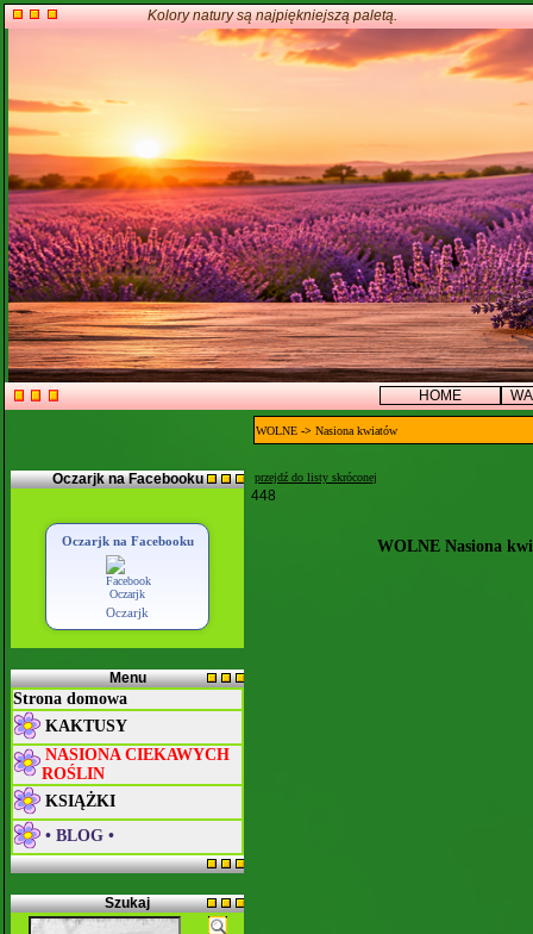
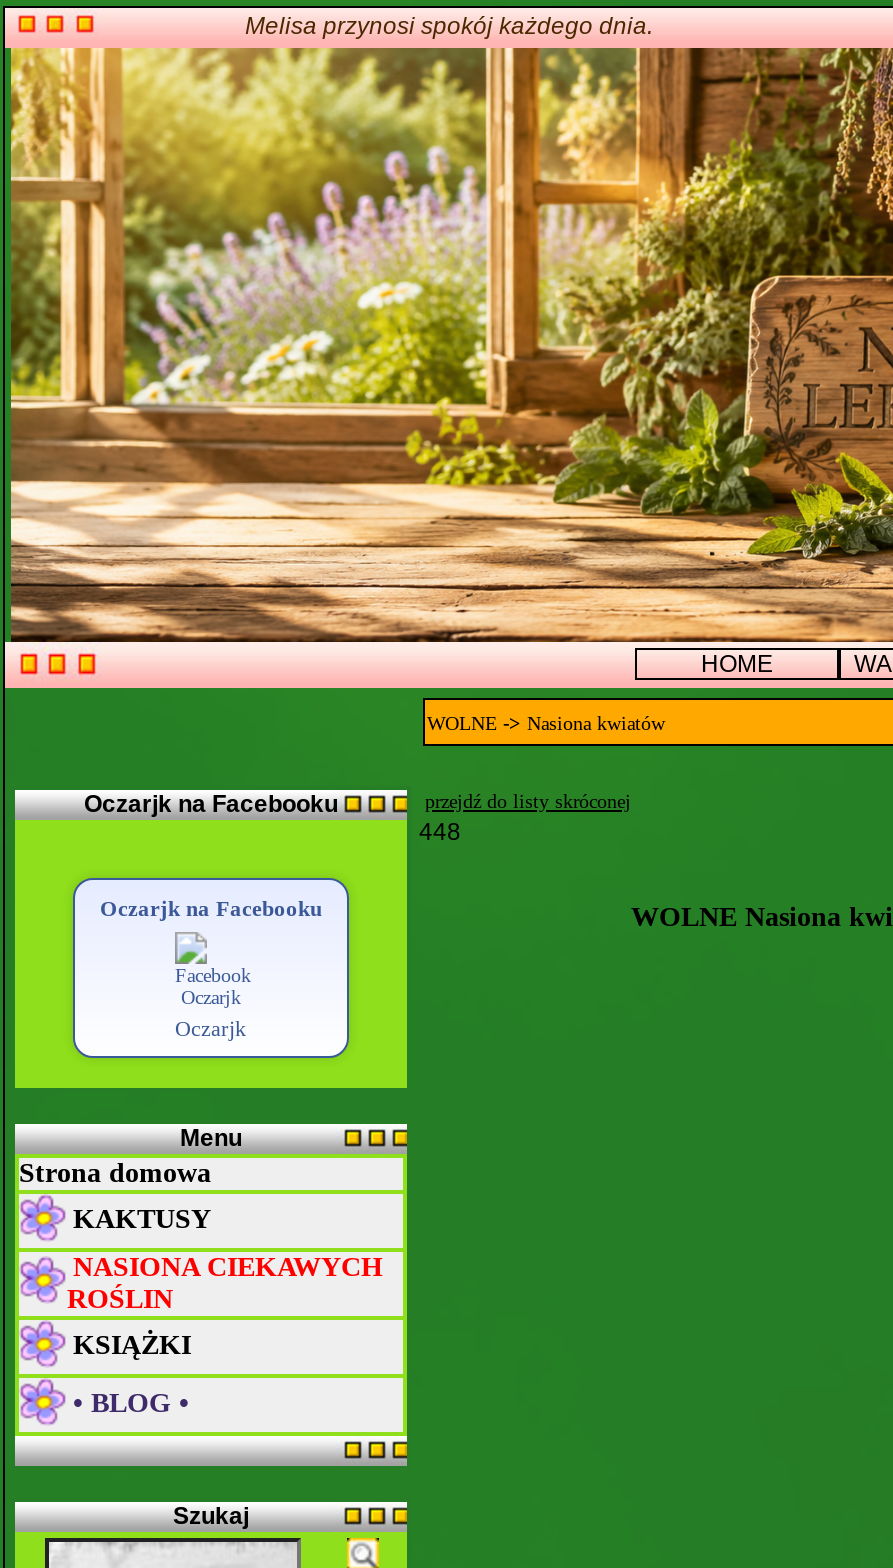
- Kolory natury są najpiękniejszą paletą.
+ Melisa przynosi spokój każdego dnia.

- [image]
+ [image]
